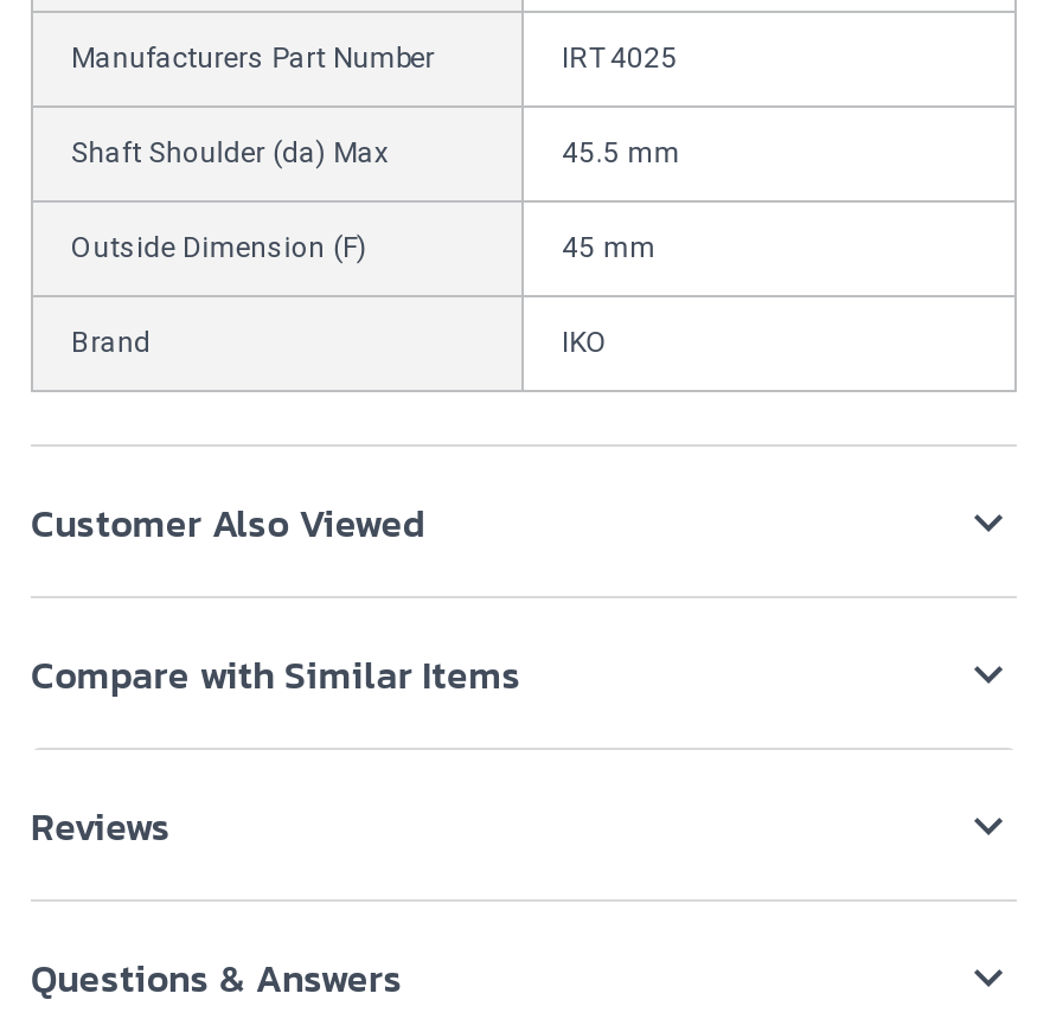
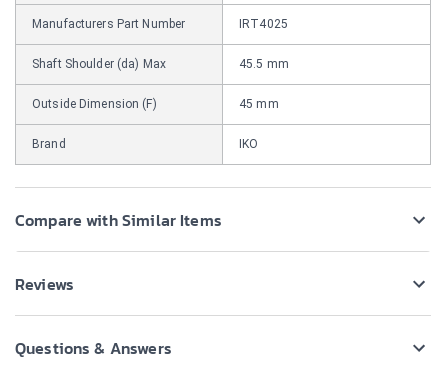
- Customer Also Viewed
